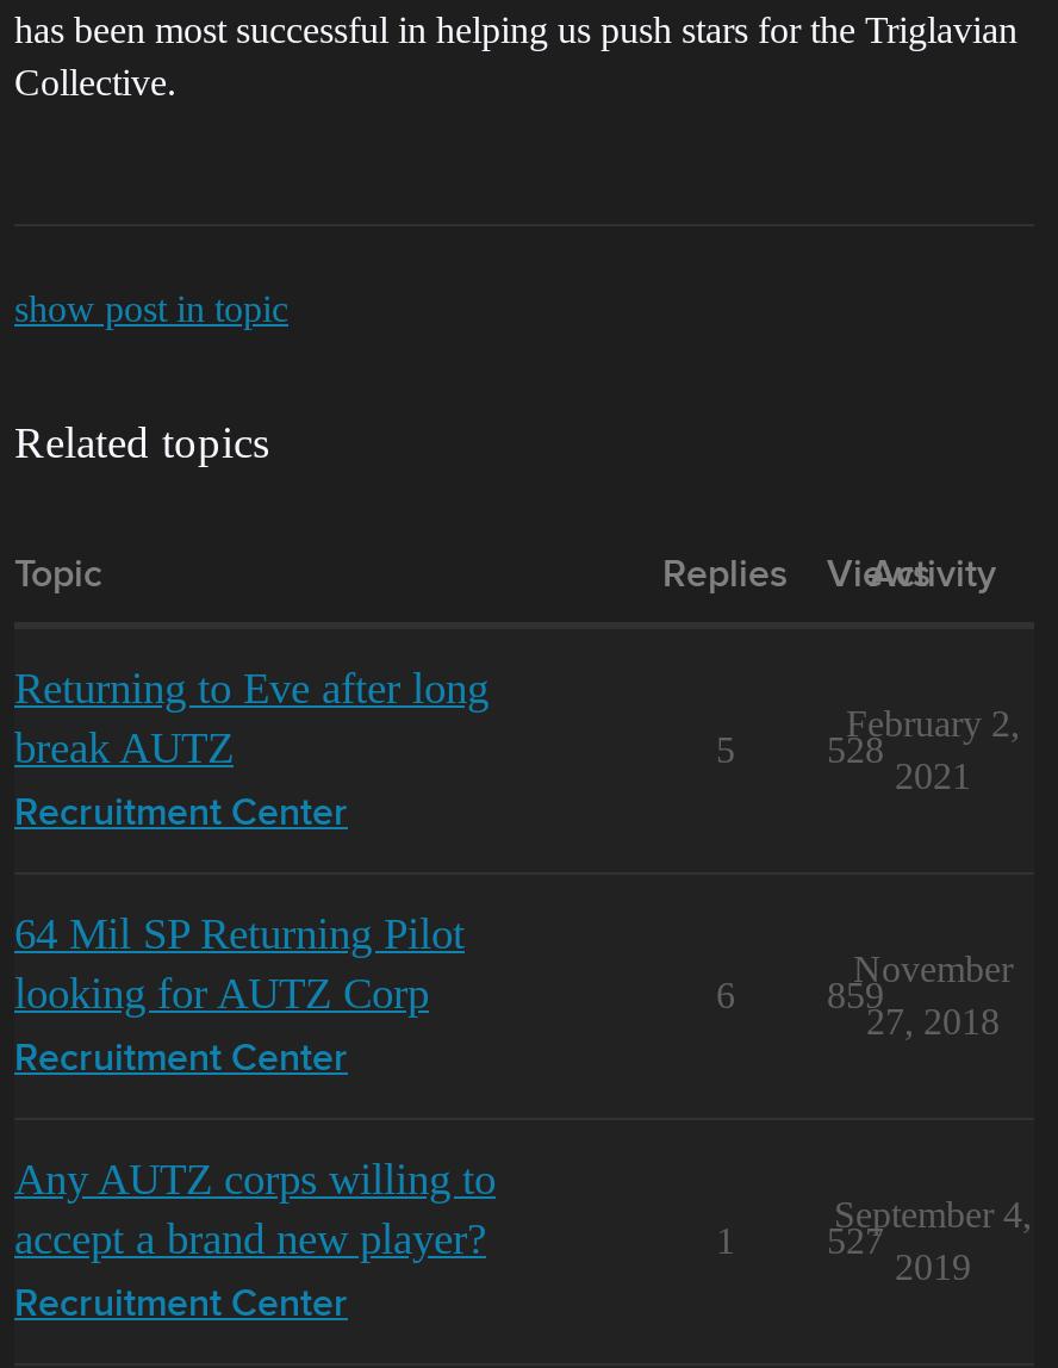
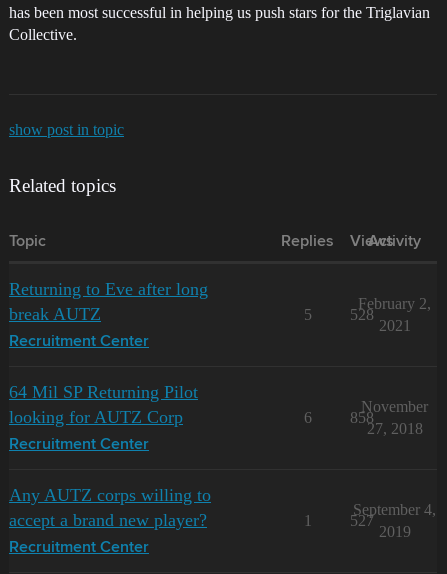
- 859
+ 858
